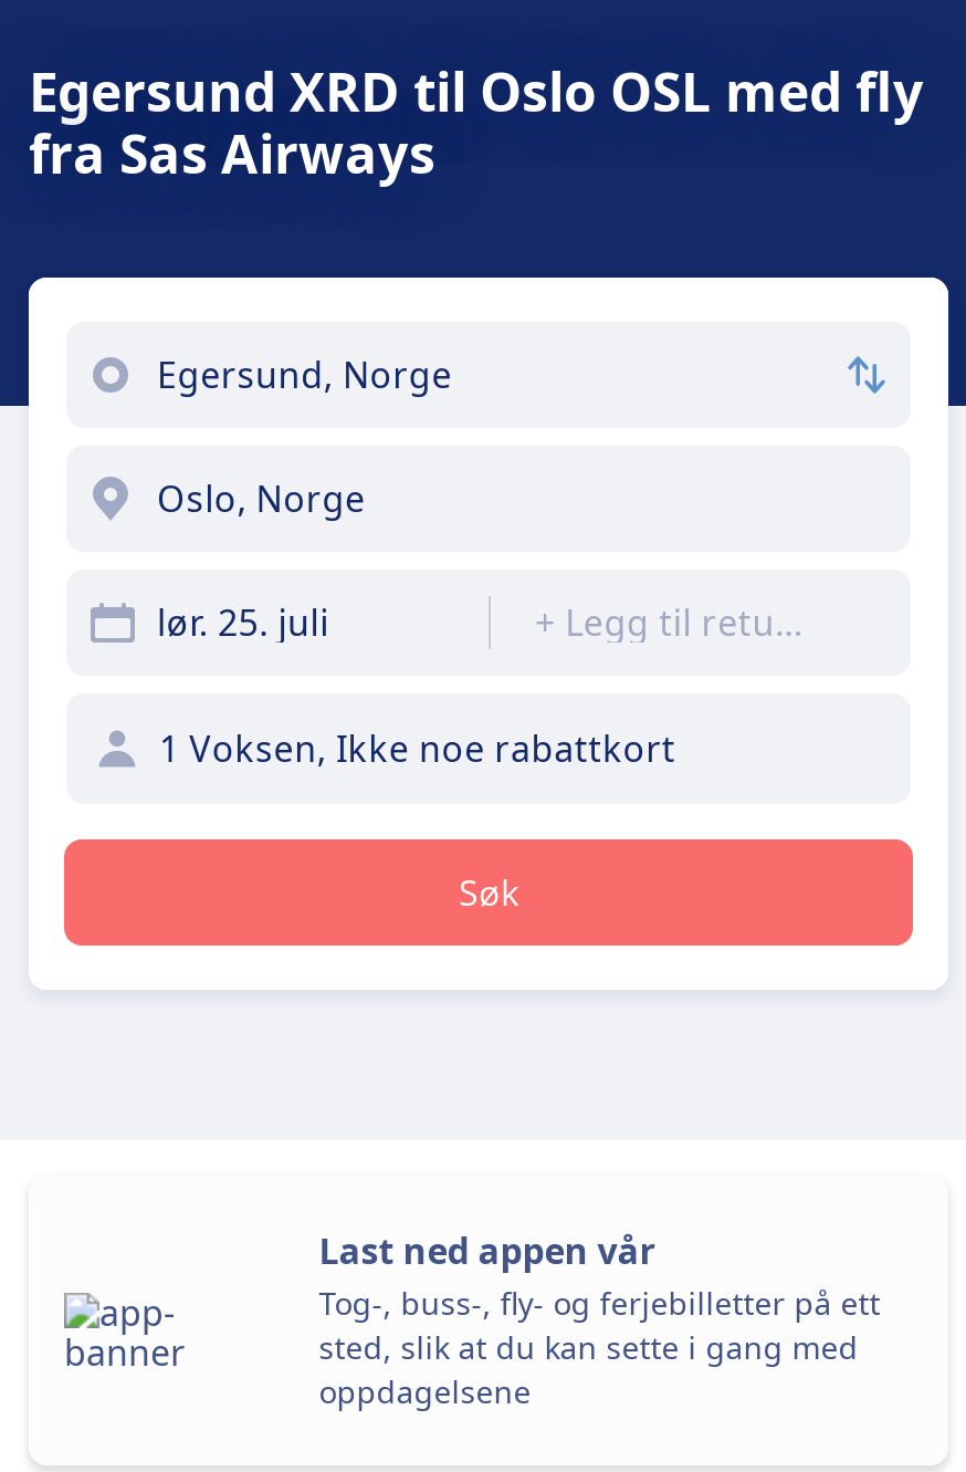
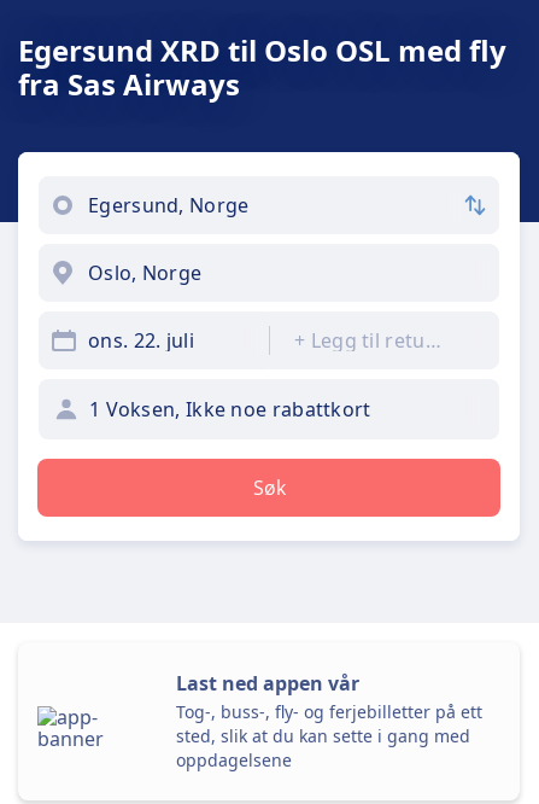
- lør. 25. juli
+ ons. 22. juli
